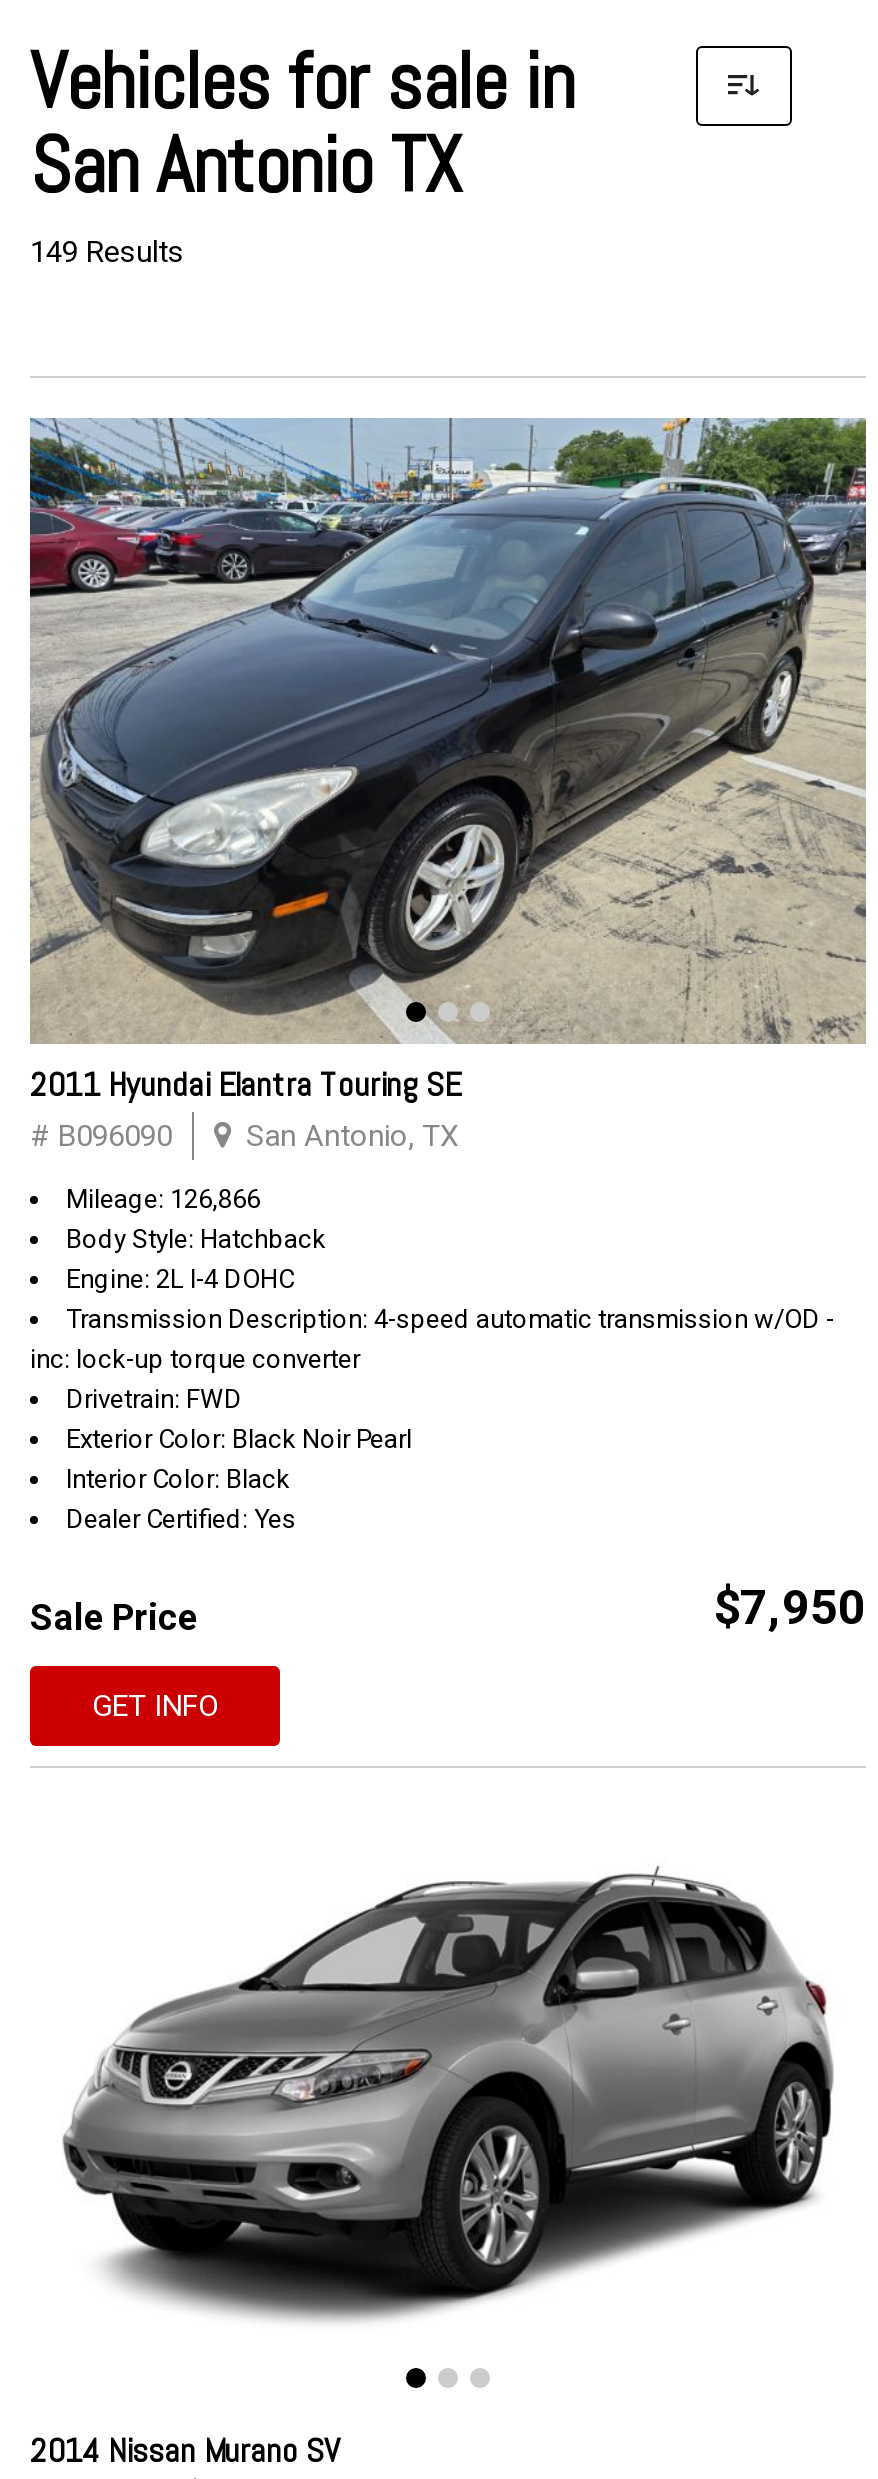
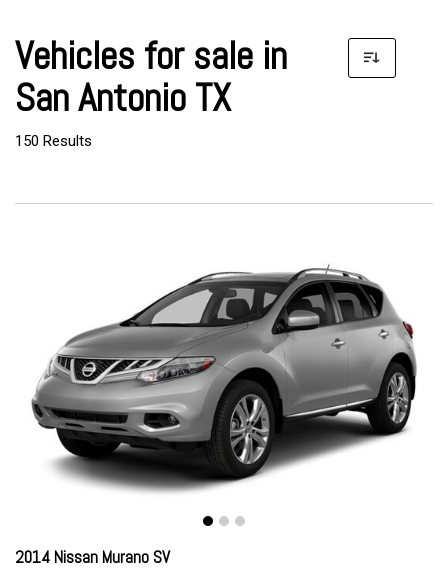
- 149 Results
+ 150 Results

- [image]
- 2011 Hyundai Elantra Touring SE
- # B096090
- San Antonio, TX
- Mileage: 126,866
- Body Style: Hatchback
- Engine: 2L I-4 DOHC
- Transmission Description: 4-speed automatic transmission w/OD -
- inc: lock-up torque converter
- Drivetrain: FWD
- Exterior Color: Black Noir Pearl
- Interior Color: Black
- Dealer Certified: Yes
- Sale Price
- $7,950
- GET INFO
